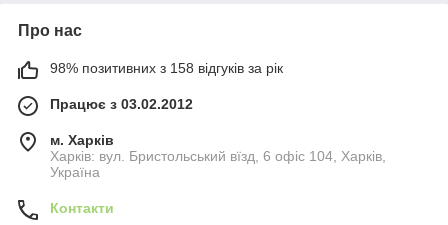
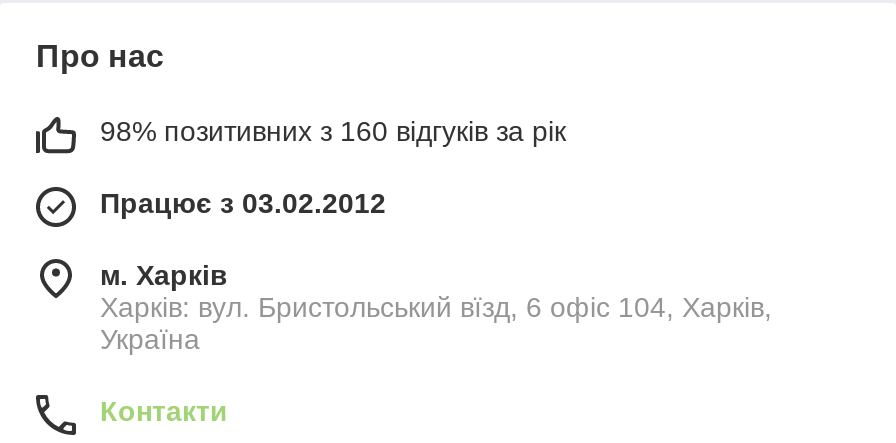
- 98% позитивних з 158 відгуків за рік
+ 98% позитивних з 160 відгуків за рік
